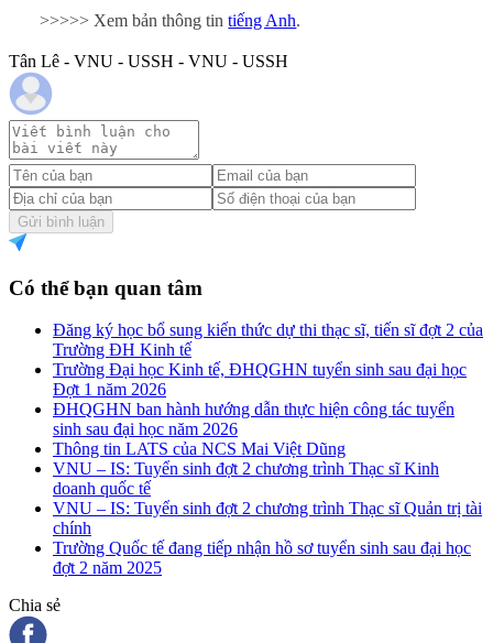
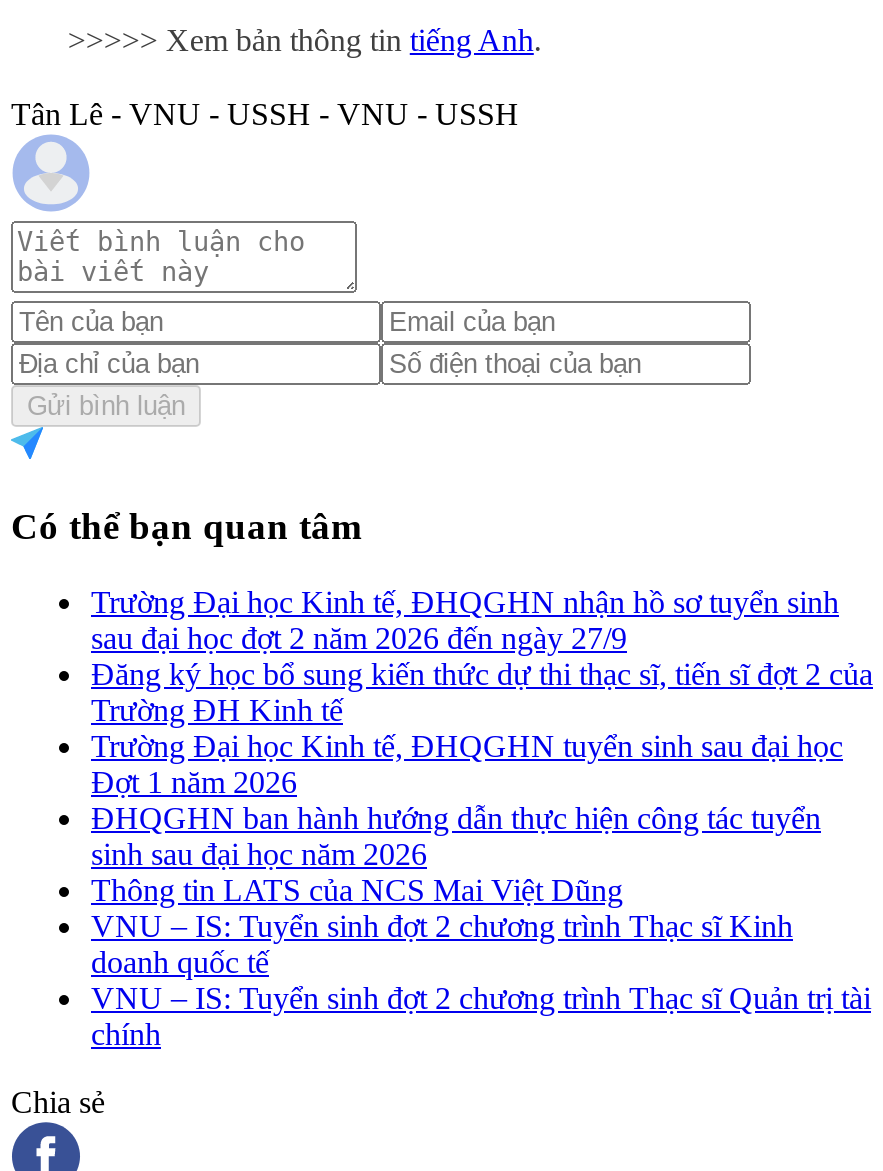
+ Trường Đại học Kinh tế, ĐHQGHN nhận hồ sơ tuyển sinh
+ sau đại học đợt 2 năm 2026 đến ngày 27/9

moved down: Đăng ký học bổ sung kiến thức dự thi thạc sĩ, tiến sĩ đợt 2 của | Trường ĐH Kinh tế | Trường Đại học Kinh tế, ĐHQGHN tuyển sinh sau đại học | ... | VNU – IS: Tuyển sinh đợt 2 chương trình Thạc sĩ Quản trị tài | chính

- Trường Quốc tế đang tiếp nhận hồ sơ tuyển sinh sau đại học
- đợt 2 năm 2025
